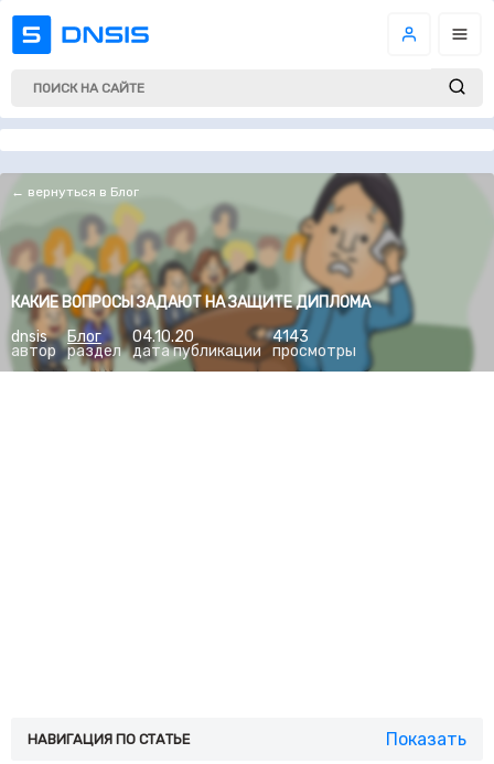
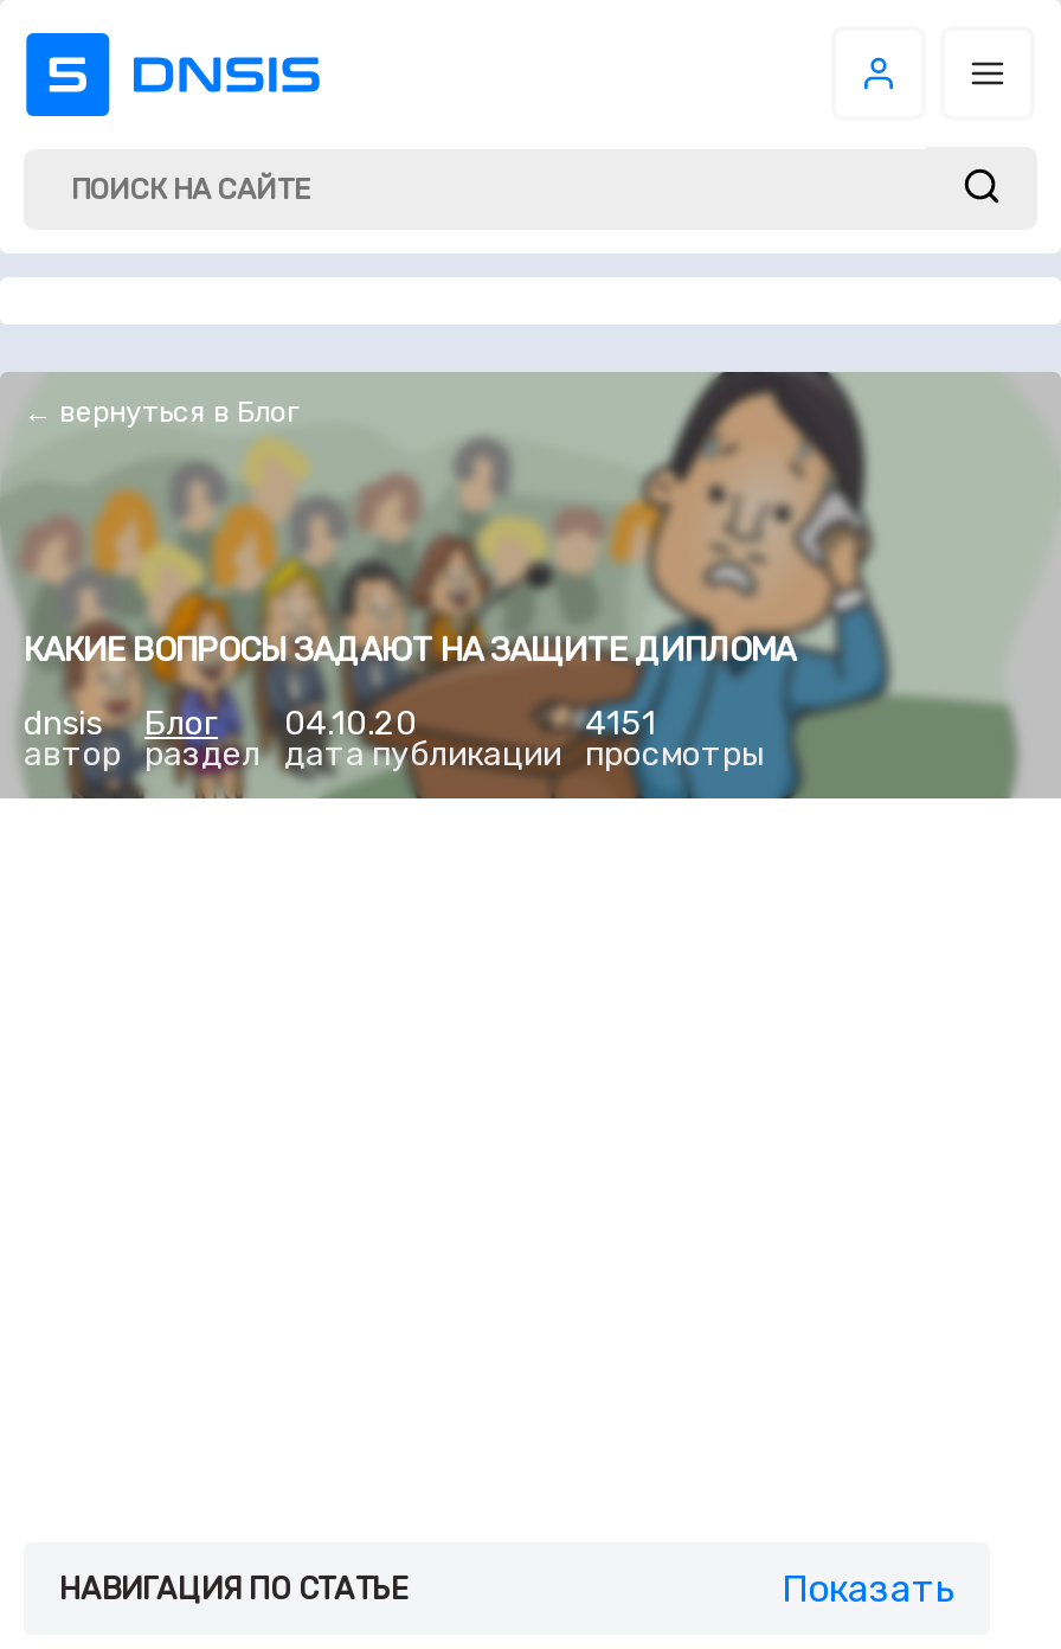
- 4143
+ 4151
